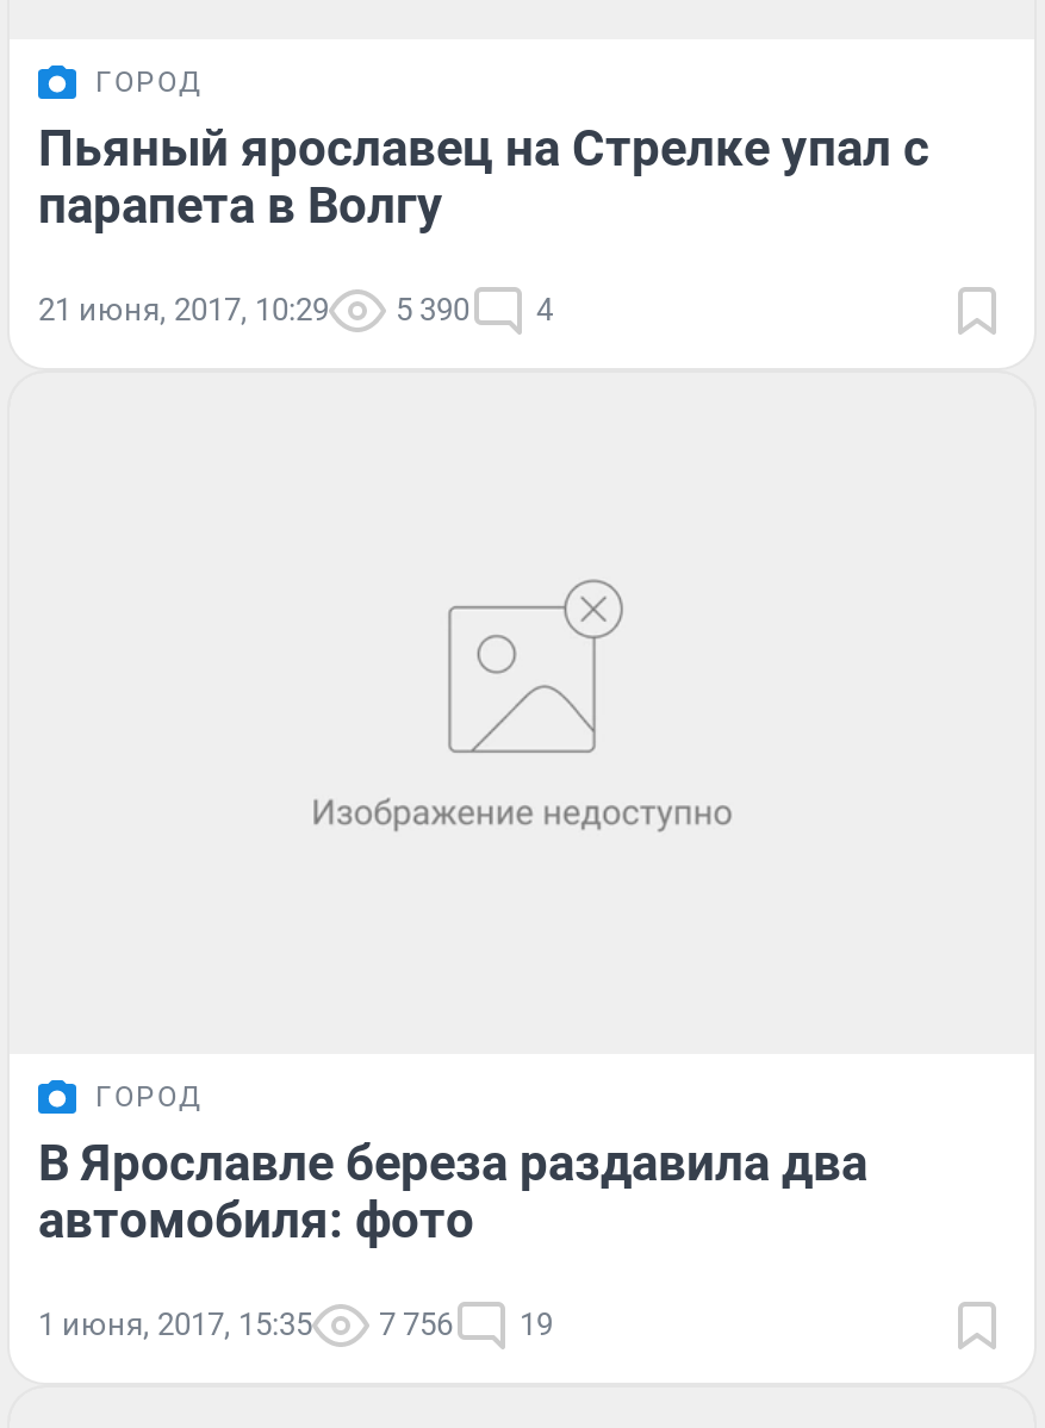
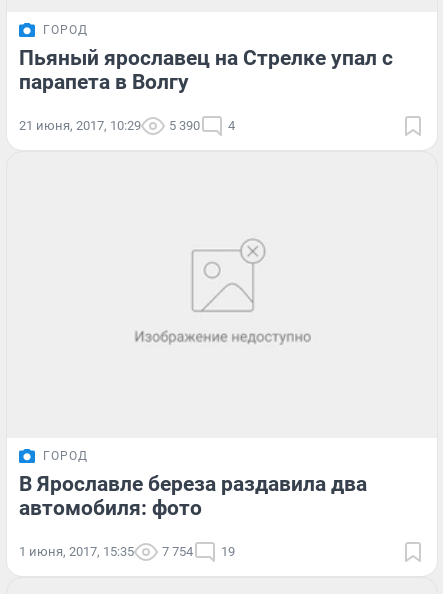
- 1 июня, 2017, 15:35 7 756 19
+ 1 июня, 2017, 15:35 7 754 19
